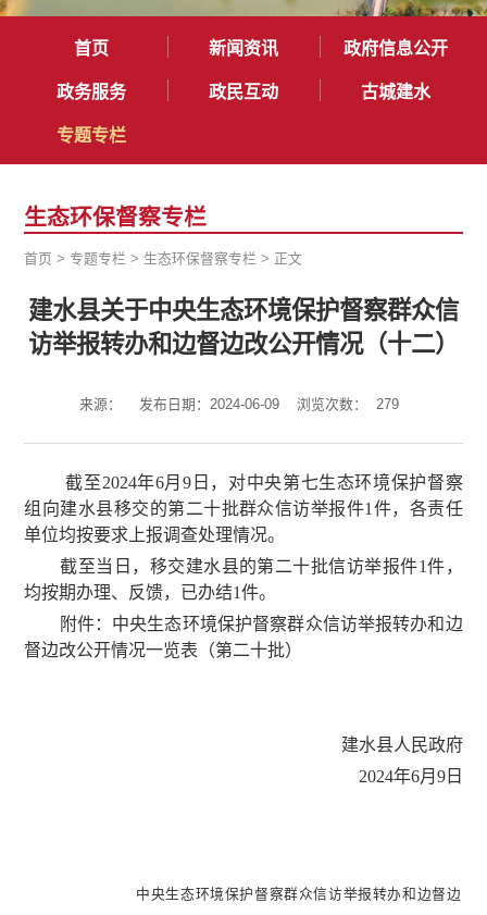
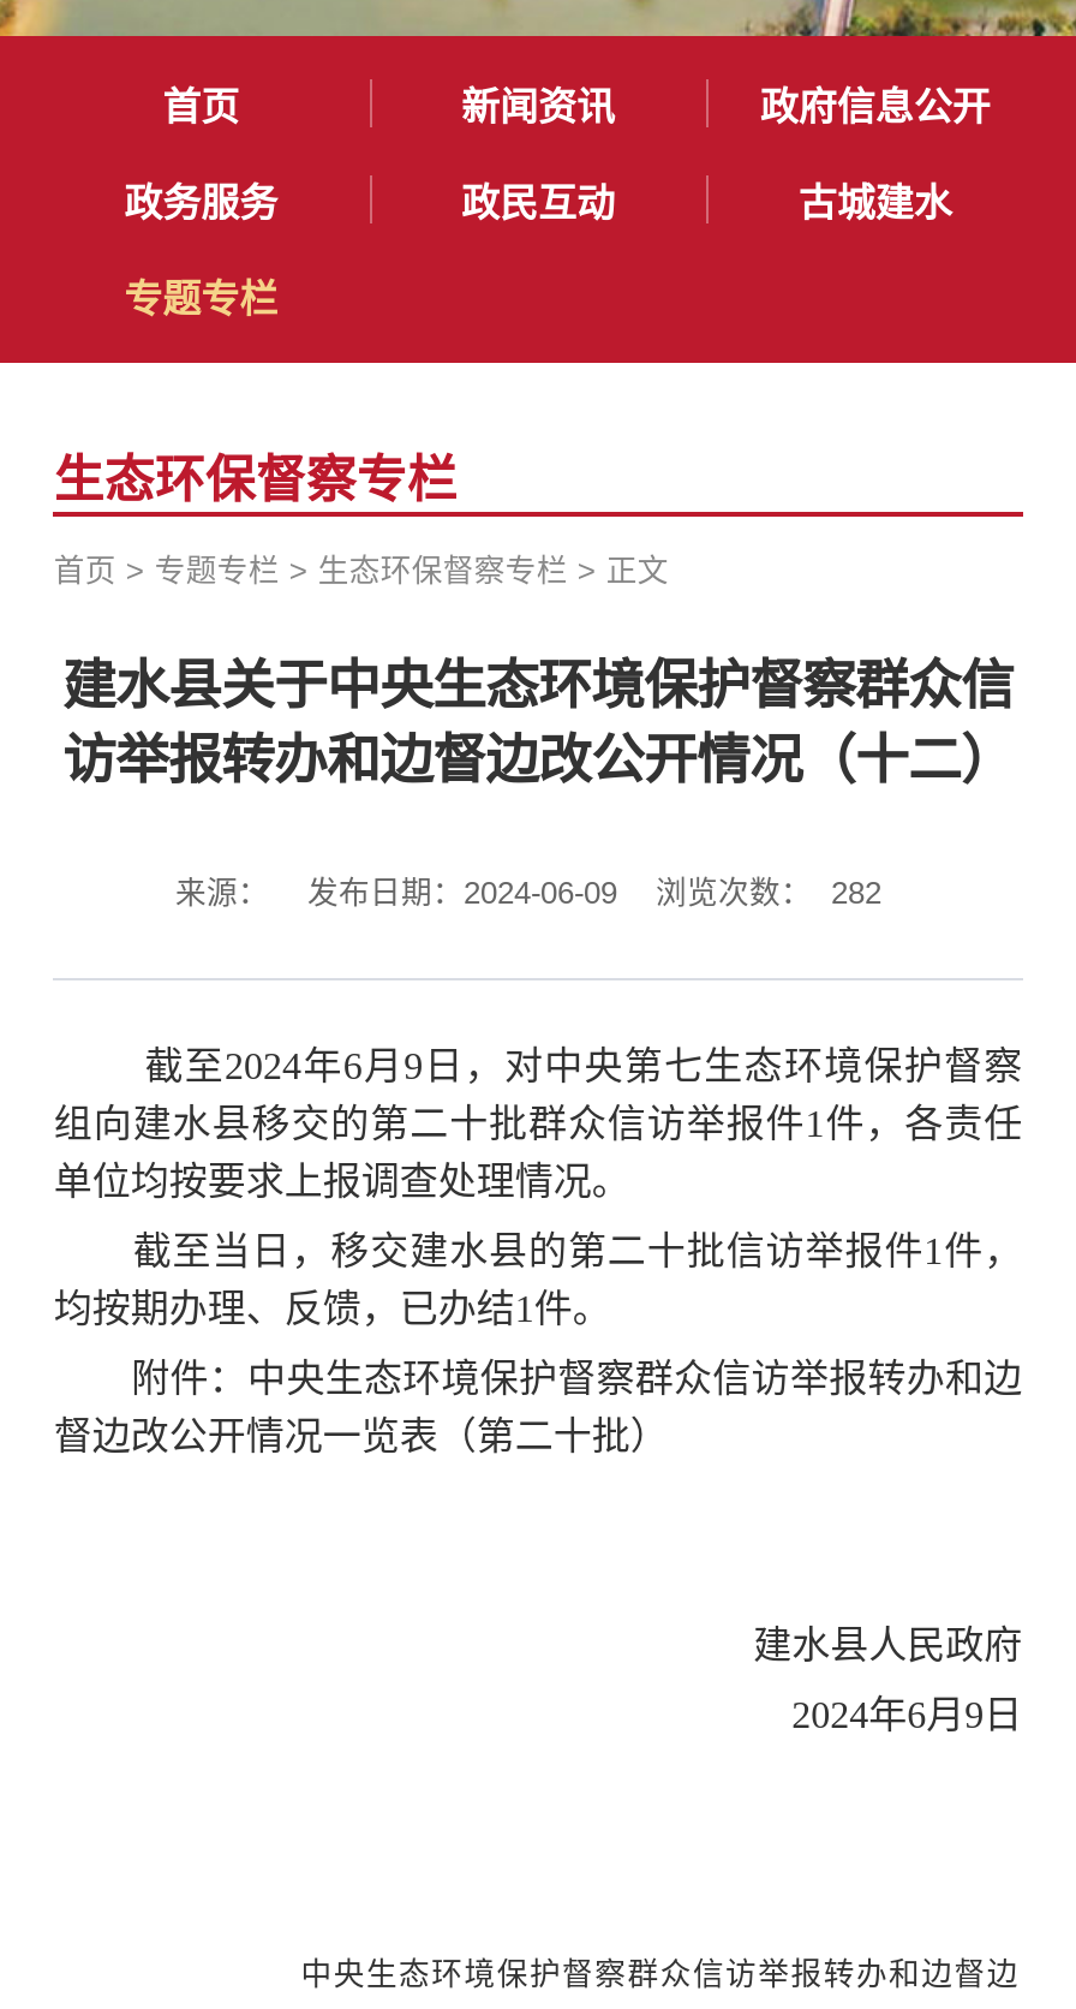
- 来源： 发布日期：2024-06-09 浏览次数： 279
+ 来源： 发布日期：2024-06-09 浏览次数： 282
